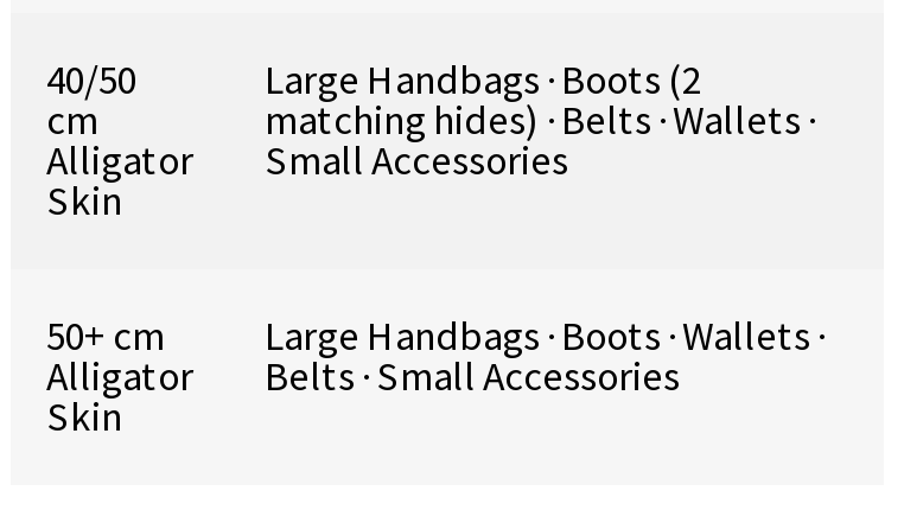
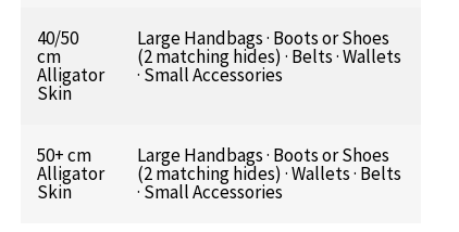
- Large Handbags · Boots (2
- matching hides) · Belts · Wallets ·
- Small Accessories
+ Large Handbags · Boots or Shoes
+ (2 matching hides) · Belts · Wallets
+ · Small Accessories

- Large Handbags · Boots · Wallets ·
- Belts · Small Accessories
+ Large Handbags · Boots or Shoes
+ (2 matching hides) · Wallets · Belts
+ · Small Accessories
